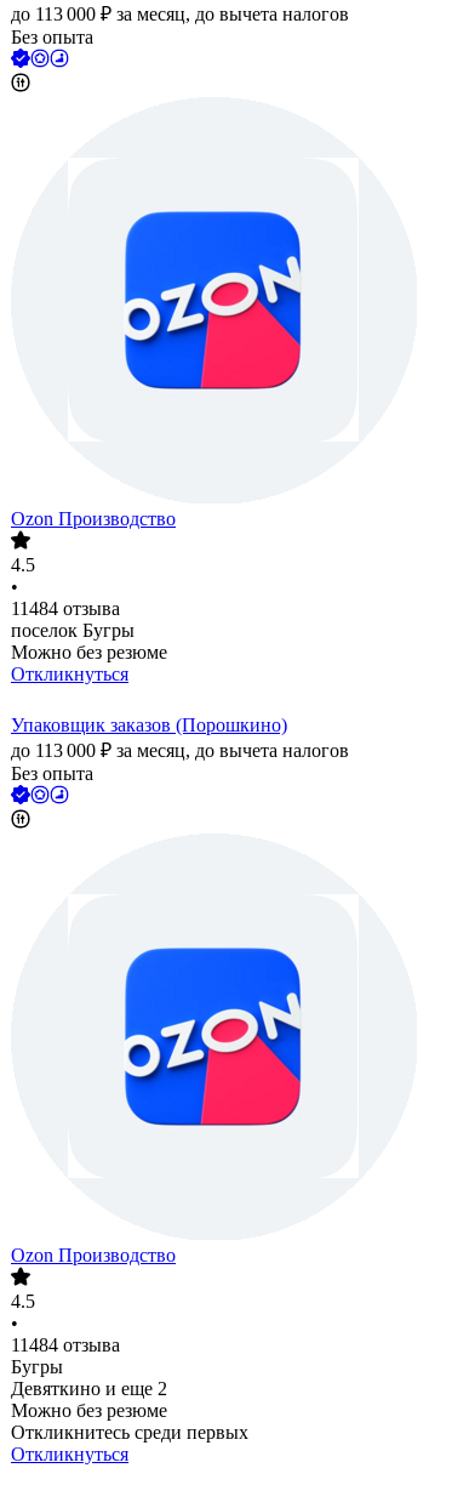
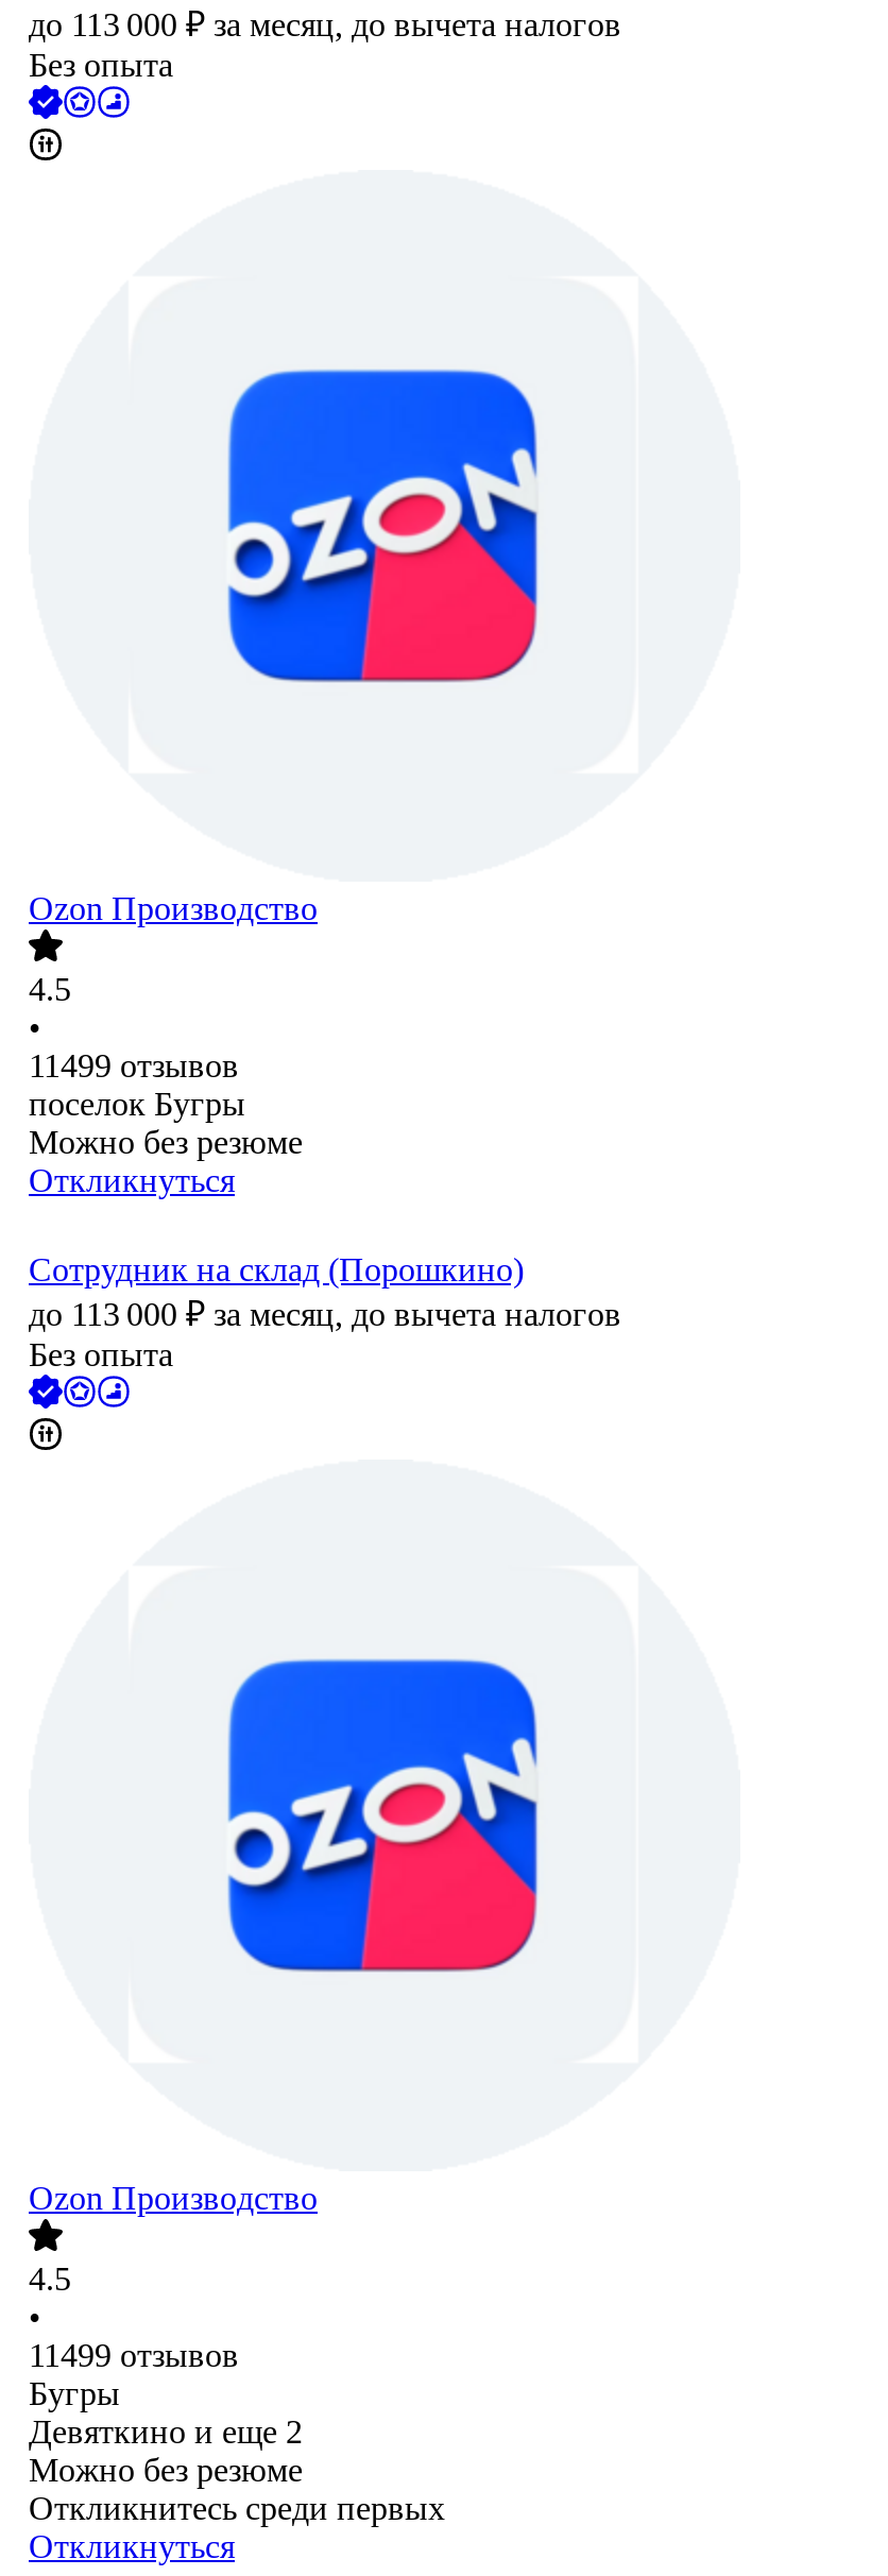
- 11484 отзыва
+ 11499 отзывов

- Упаковщик заказов (Порошкино)
+ Сотрудник на склад (Порошкино)

- 11484 отзыва
+ 11499 отзывов
